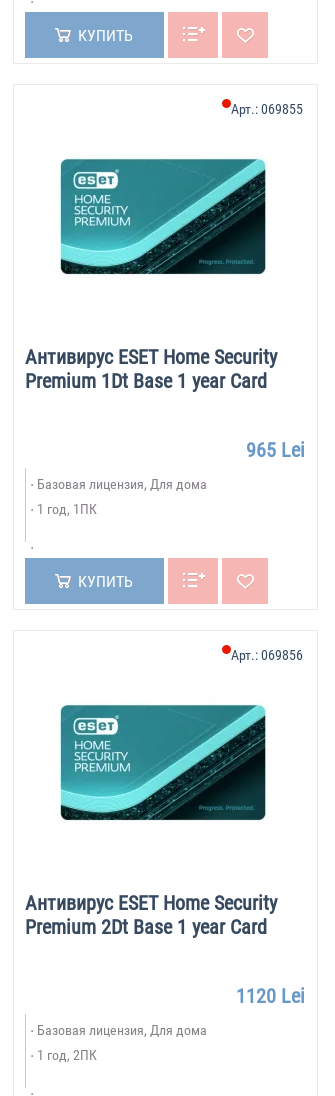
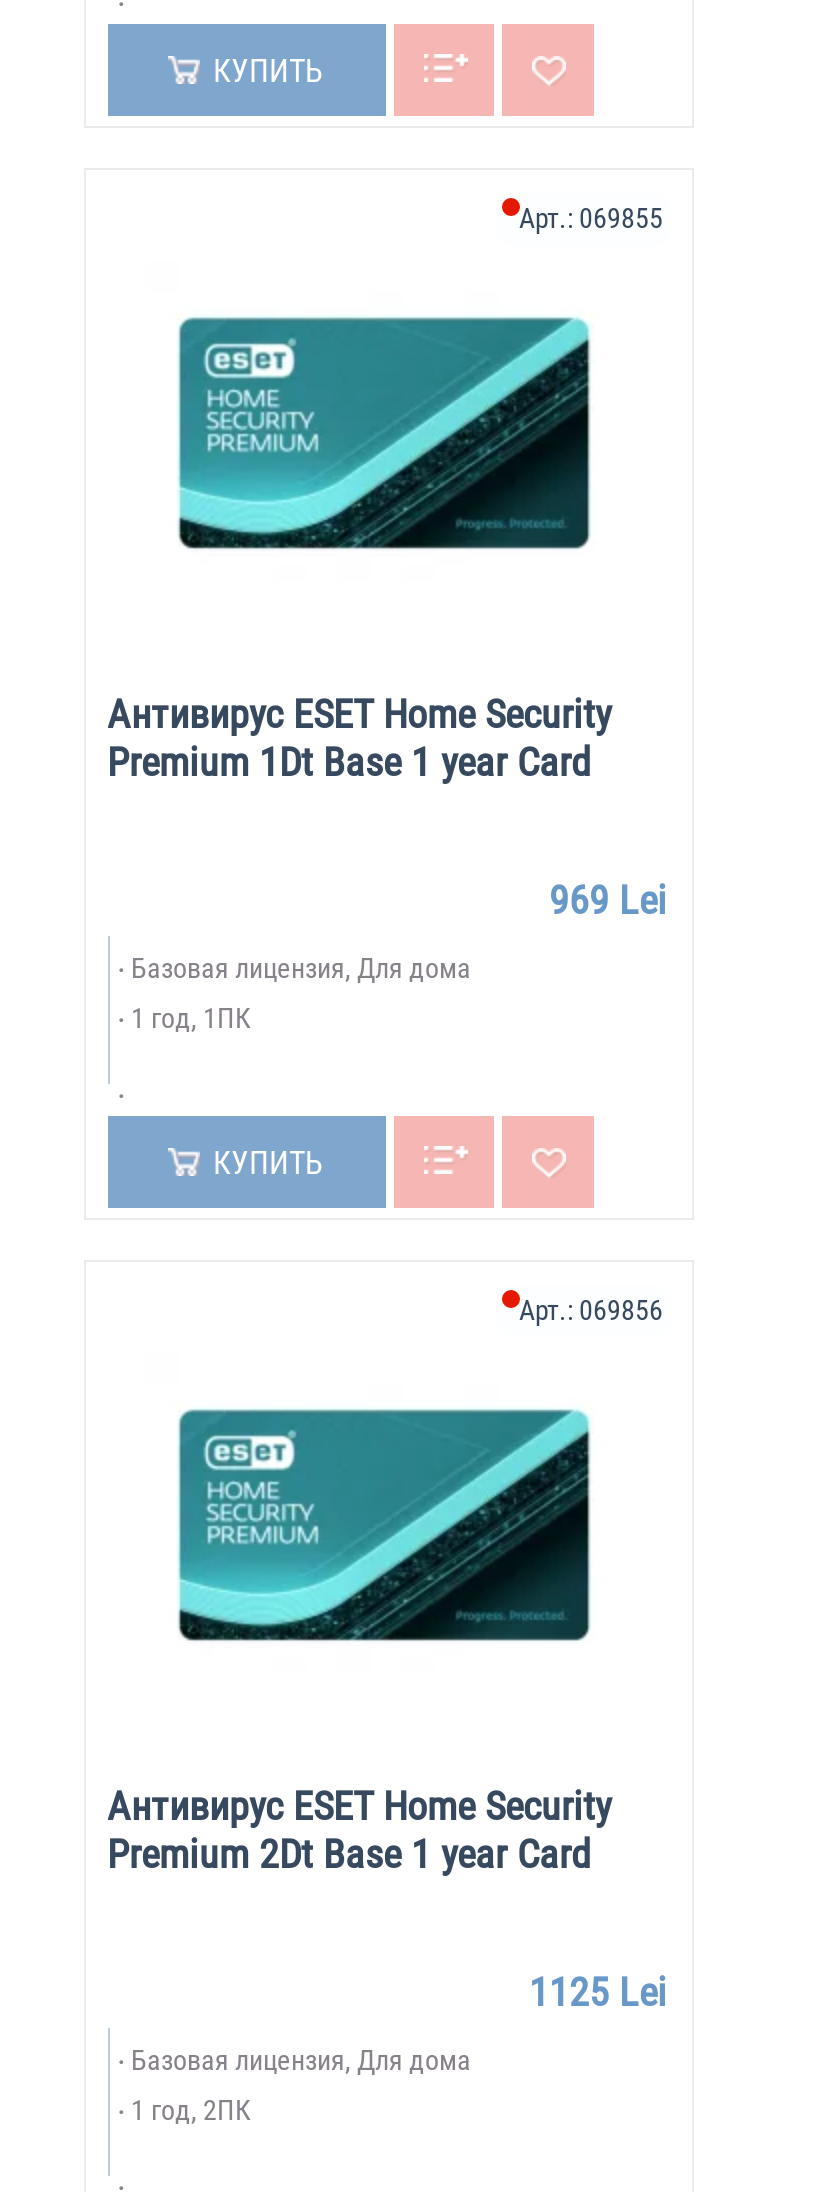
- 965 Lei
+ 969 Lei

- 1120 Lei
+ 1125 Lei
